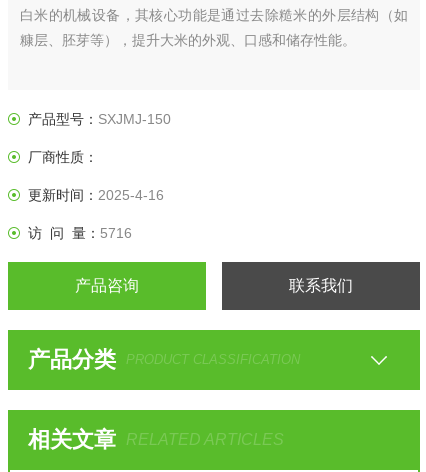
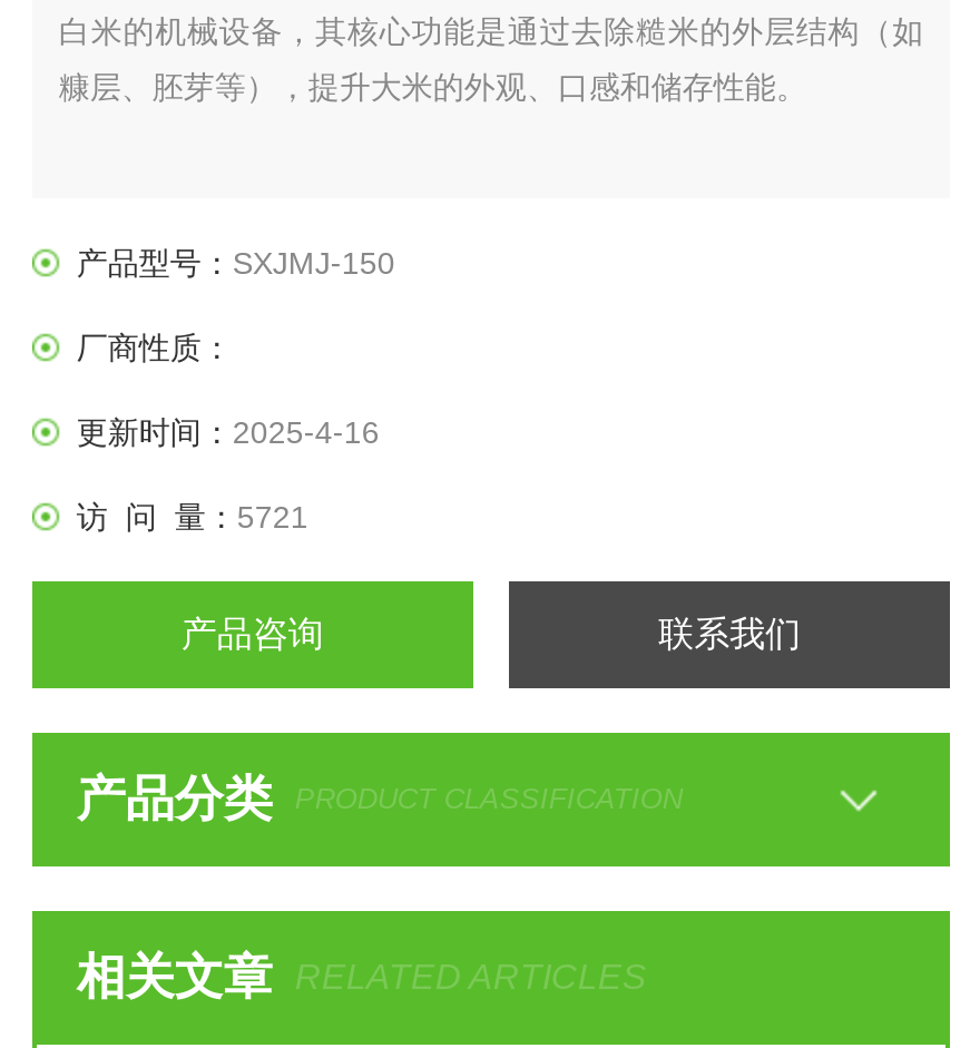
- 访 问 量：5716
+ 访 问 量：5721
